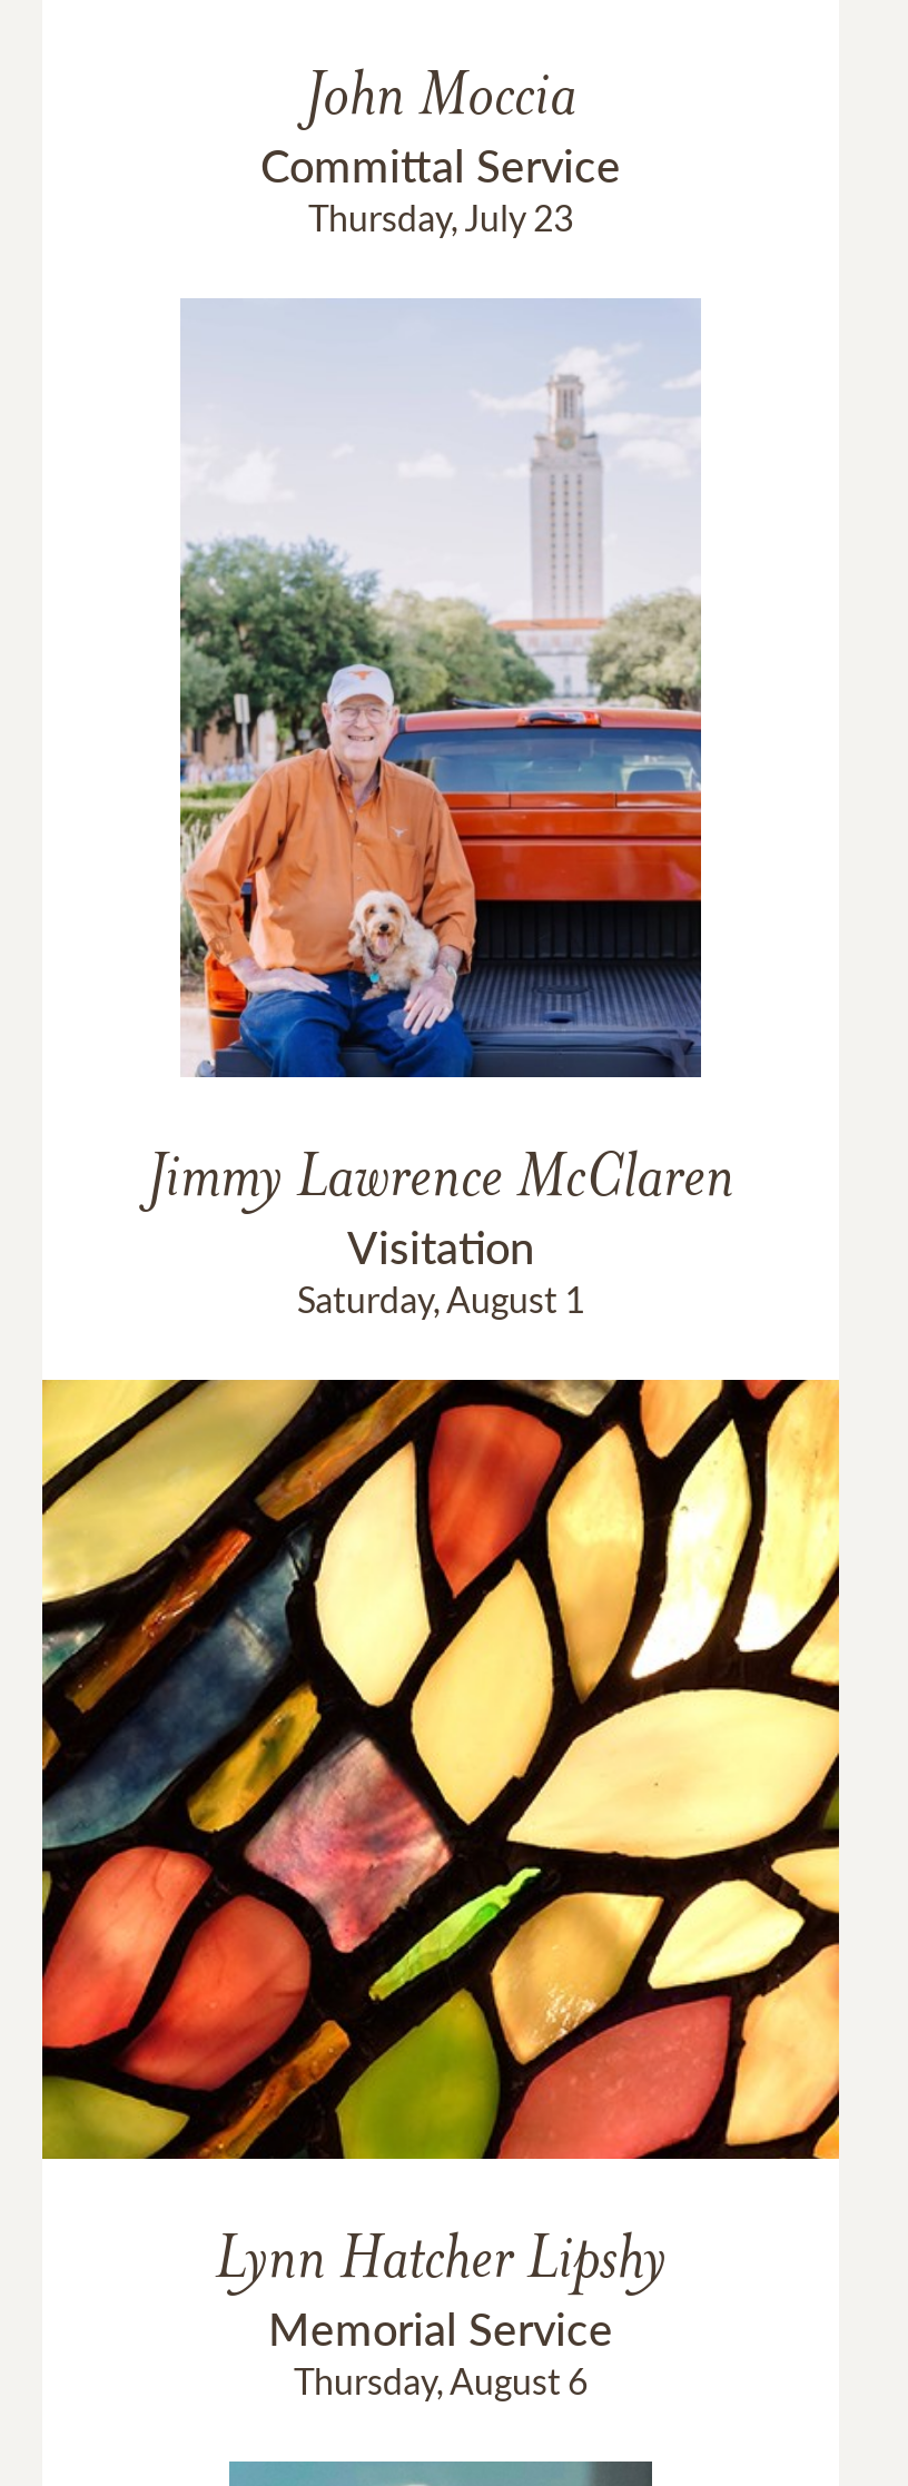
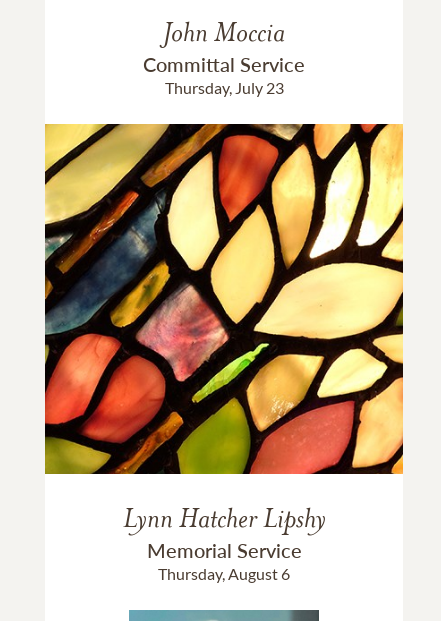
- [image]
- Jimmy Lawrence McClaren
- Visitation
- Saturday, August 1
